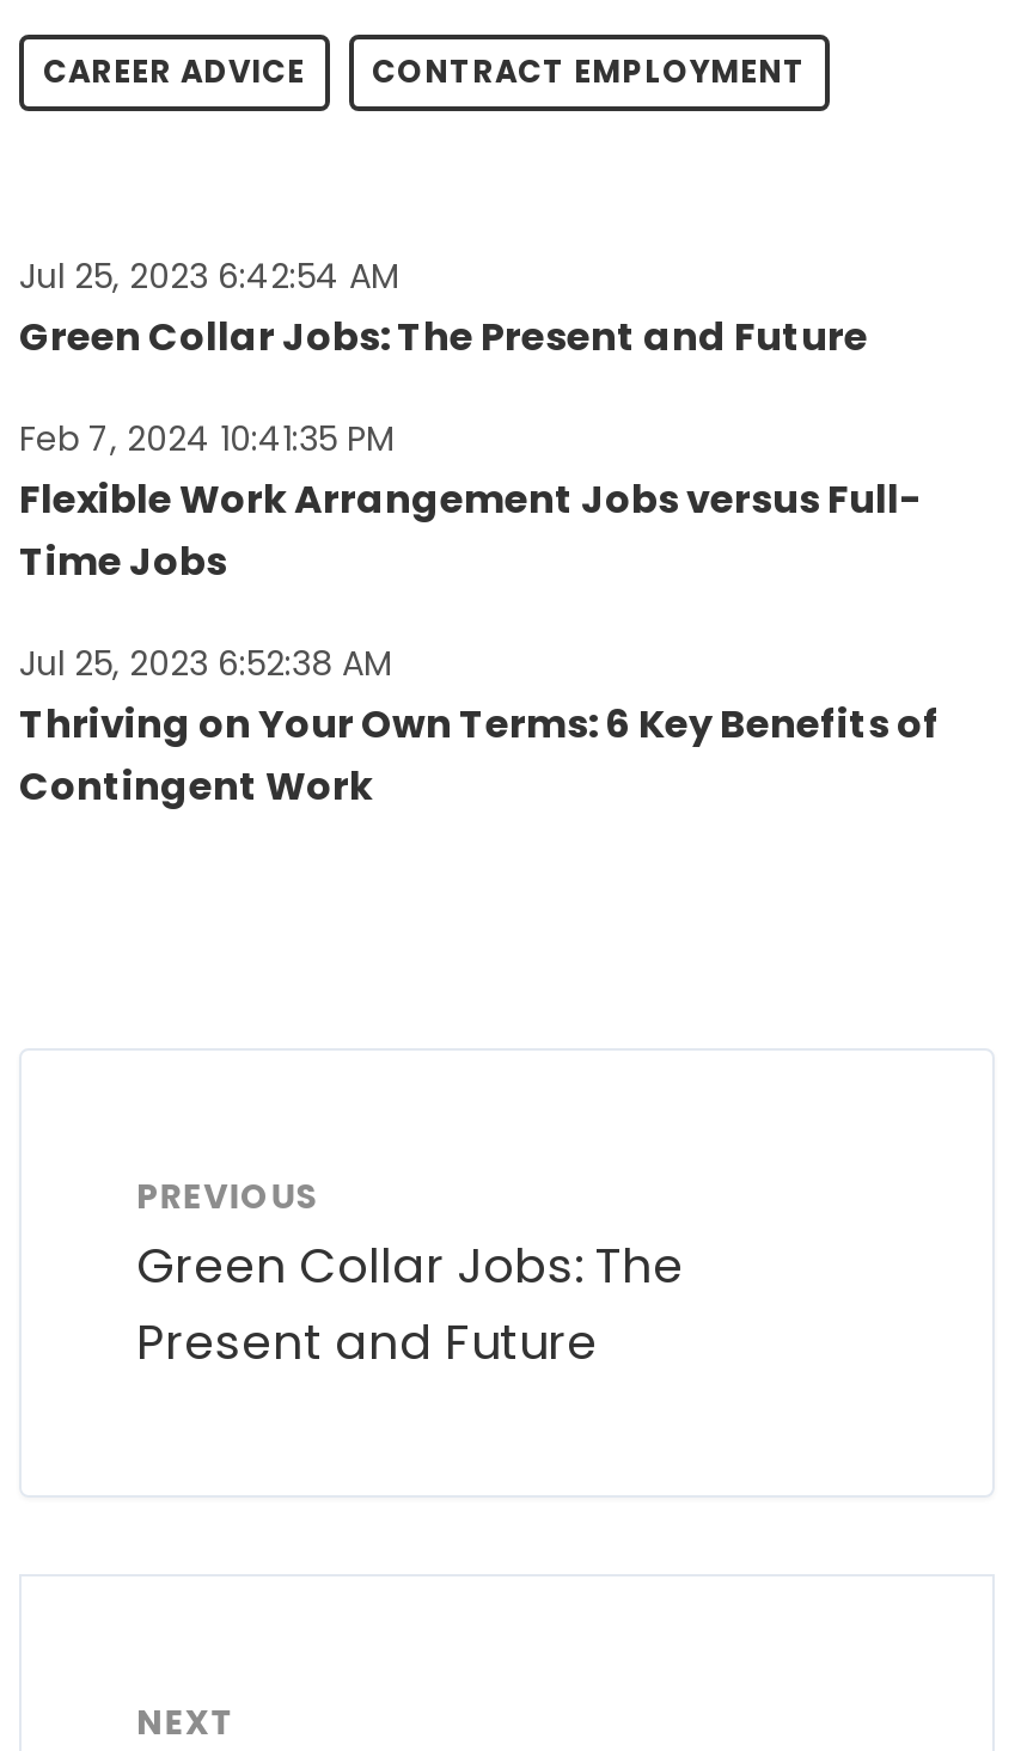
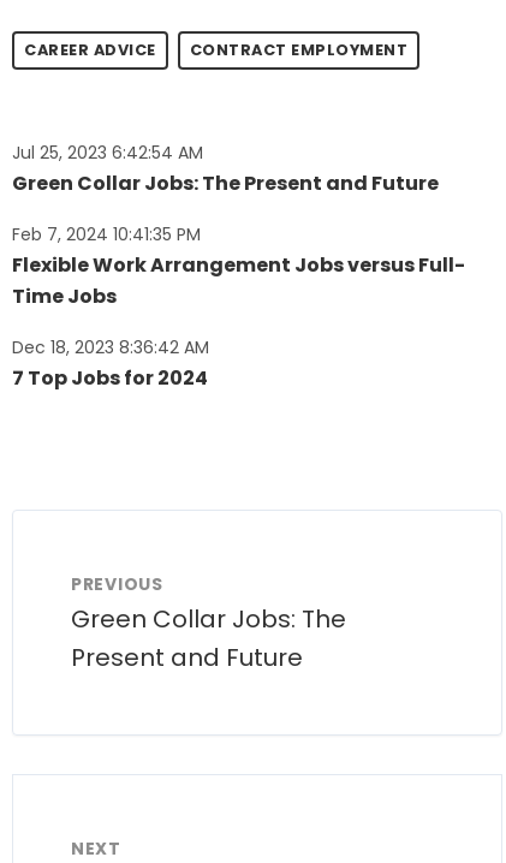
- Jul 25, 2023 6:52:38 AM
- Thriving on Your Own Terms: 6 Key Benefits of
- Contingent Work
+ Dec 18, 2023 8:36:42 AM
+ 7 Top Jobs for 2024
